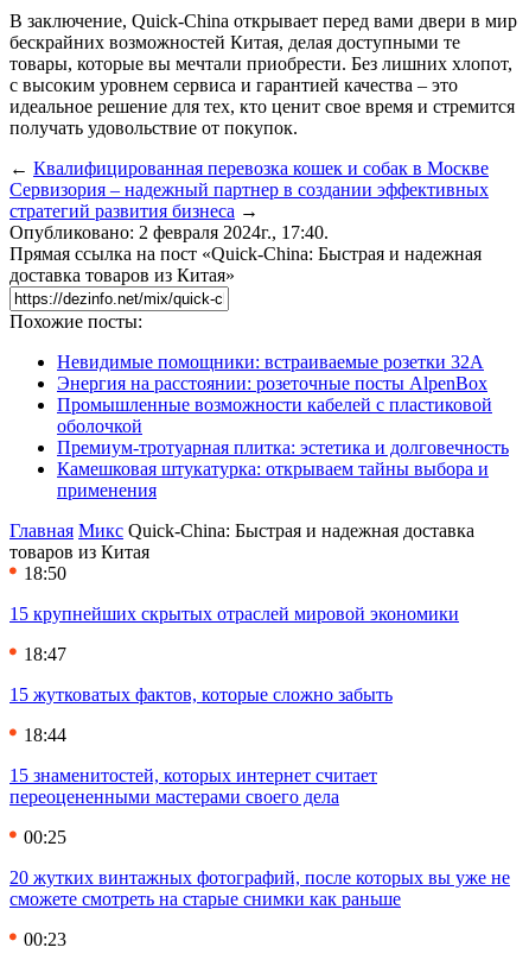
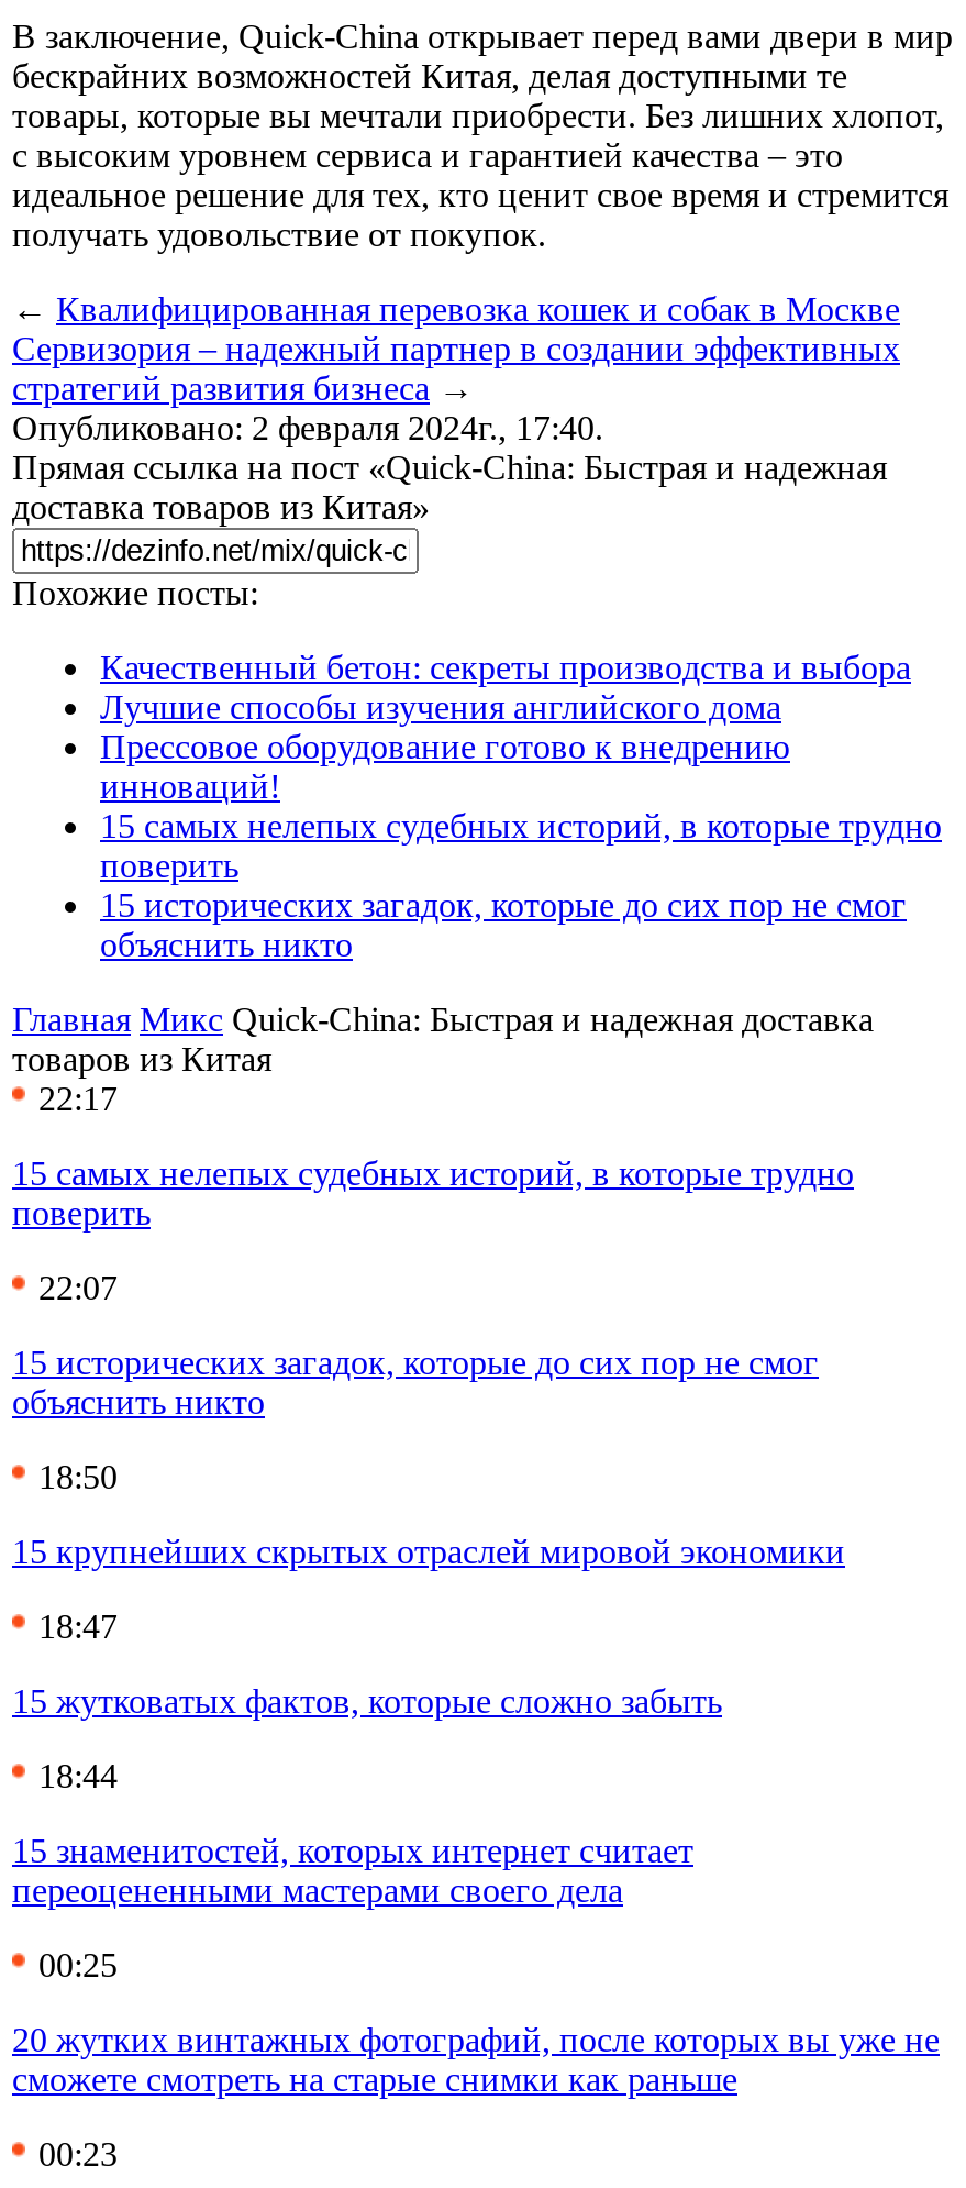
- Невидимые помощники: встраиваемые розетки 32А
- Энергия на расстоянии: розеточные посты AlpenBox
- Промышленные возможности кабелей с пластиковой
- оболочкой
- Премиум-тротуарная плитка: эстетика и долговечность
- Камешковая штукатурка: открываем тайны выбора и
- применения
+ Качественный бетон: секреты производства и выбора
+ Лучшие способы изучения английского дома
+ Прессовое оборудование готово к внедрению
+ инноваций!
+ 15 самых нелепых судебных историй, в которые трудно
+ поверить
+ 15 исторических загадок, которые до сих пор не смог
+ объяснить никто

+ 22:17
+ 15 самых нелепых судебных историй, в которые трудно
+ поверить
+ 22:07
+ 15 исторических загадок, которые до сих пор не смог
+ объяснить никто
